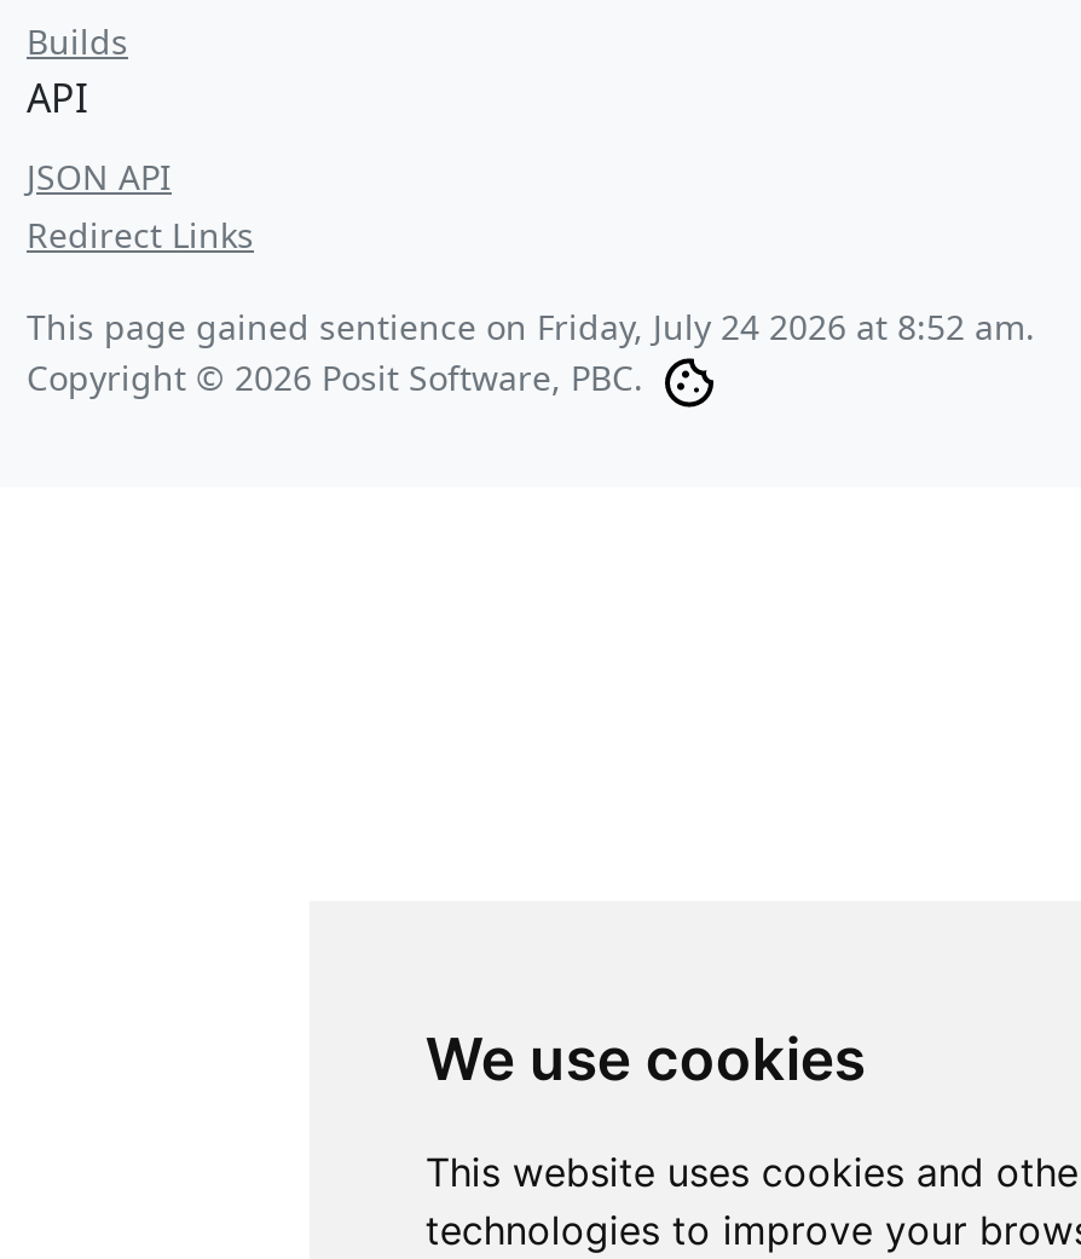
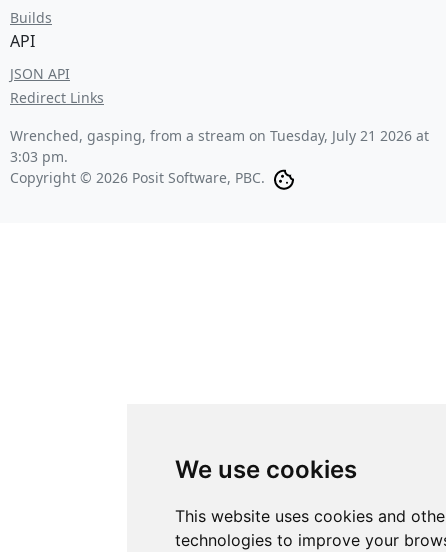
- This page gained sentience on Friday, July 24 2026 at 8:52 am.
+ Wrenched, gasping, from a stream on Tuesday, July 21 2026 at
+ 3:03 pm.
